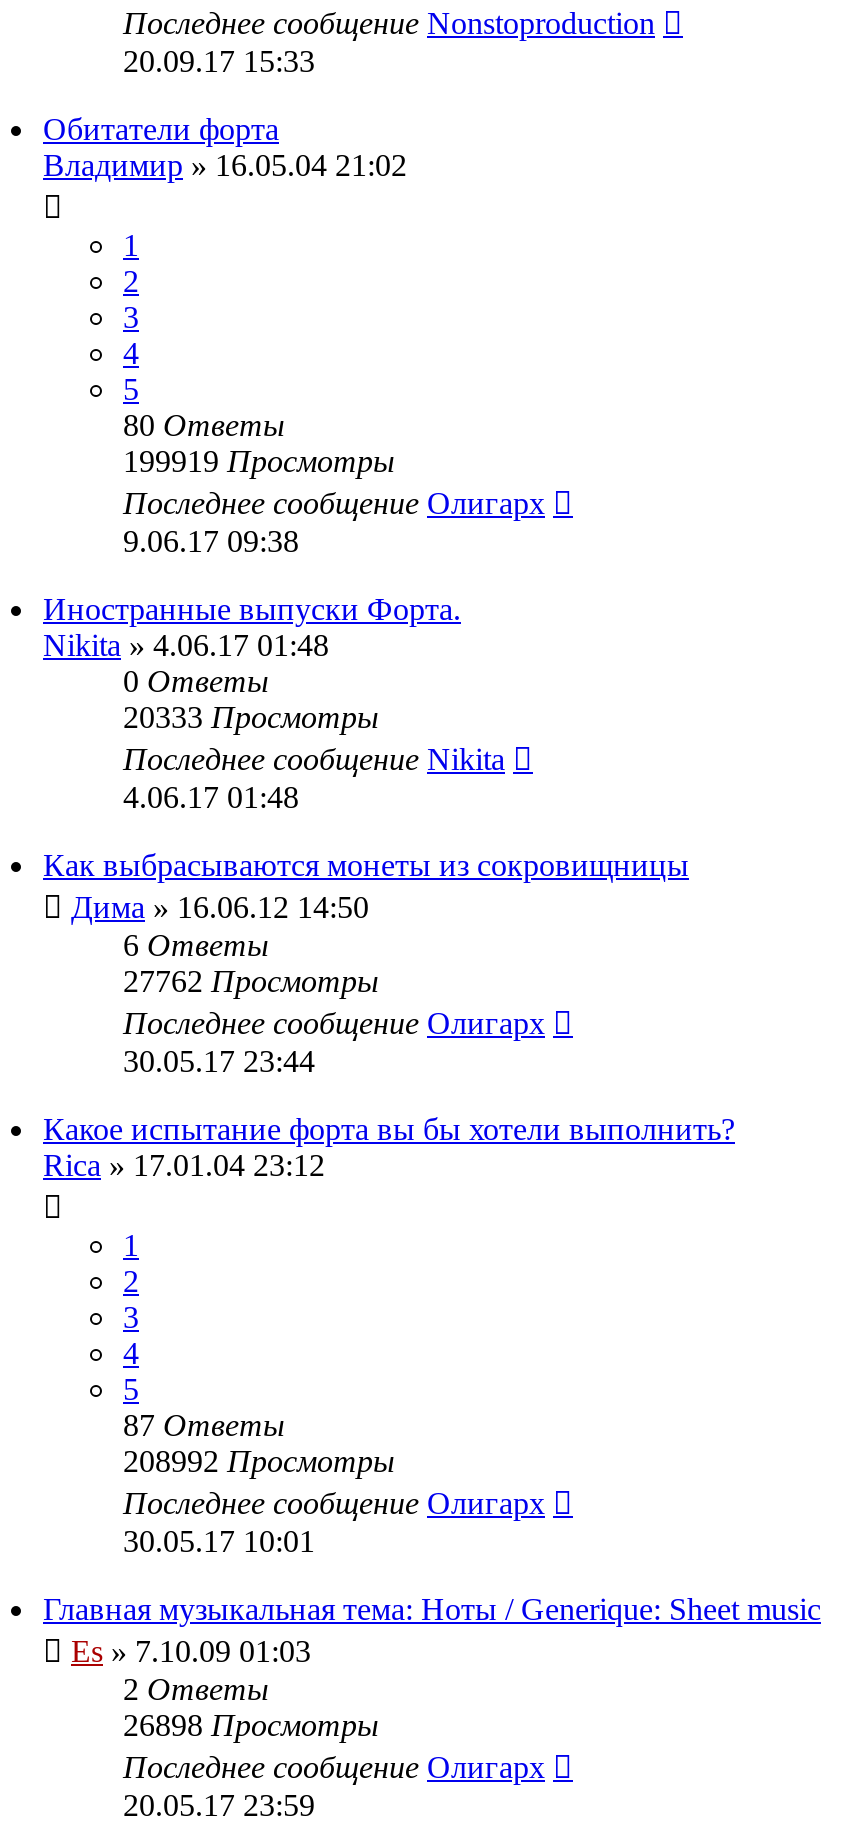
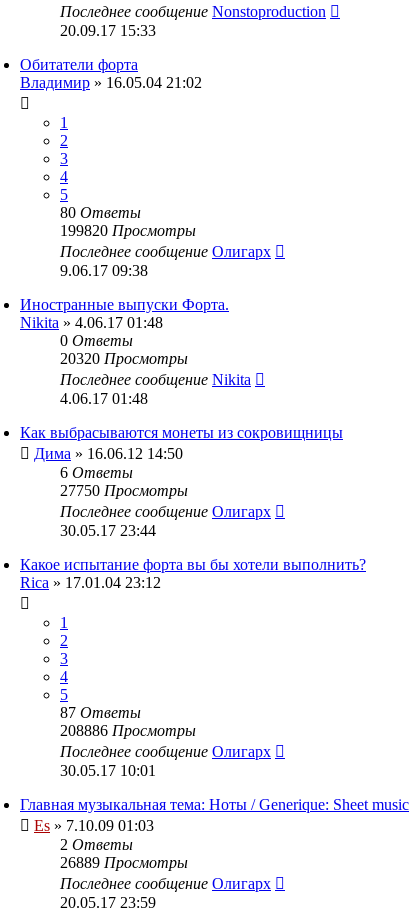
- 199919 Просмотры
+ 199820 Просмотры

- 20333 Просмотры
+ 20320 Просмотры

- 27762 Просмотры
+ 27750 Просмотры

- 208992 Просмотры
+ 208886 Просмотры

- 26898 Просмотры
+ 26889 Просмотры
